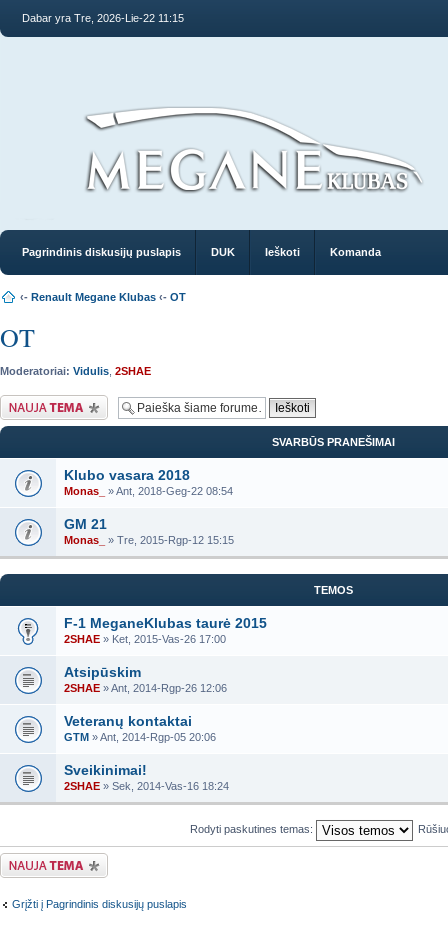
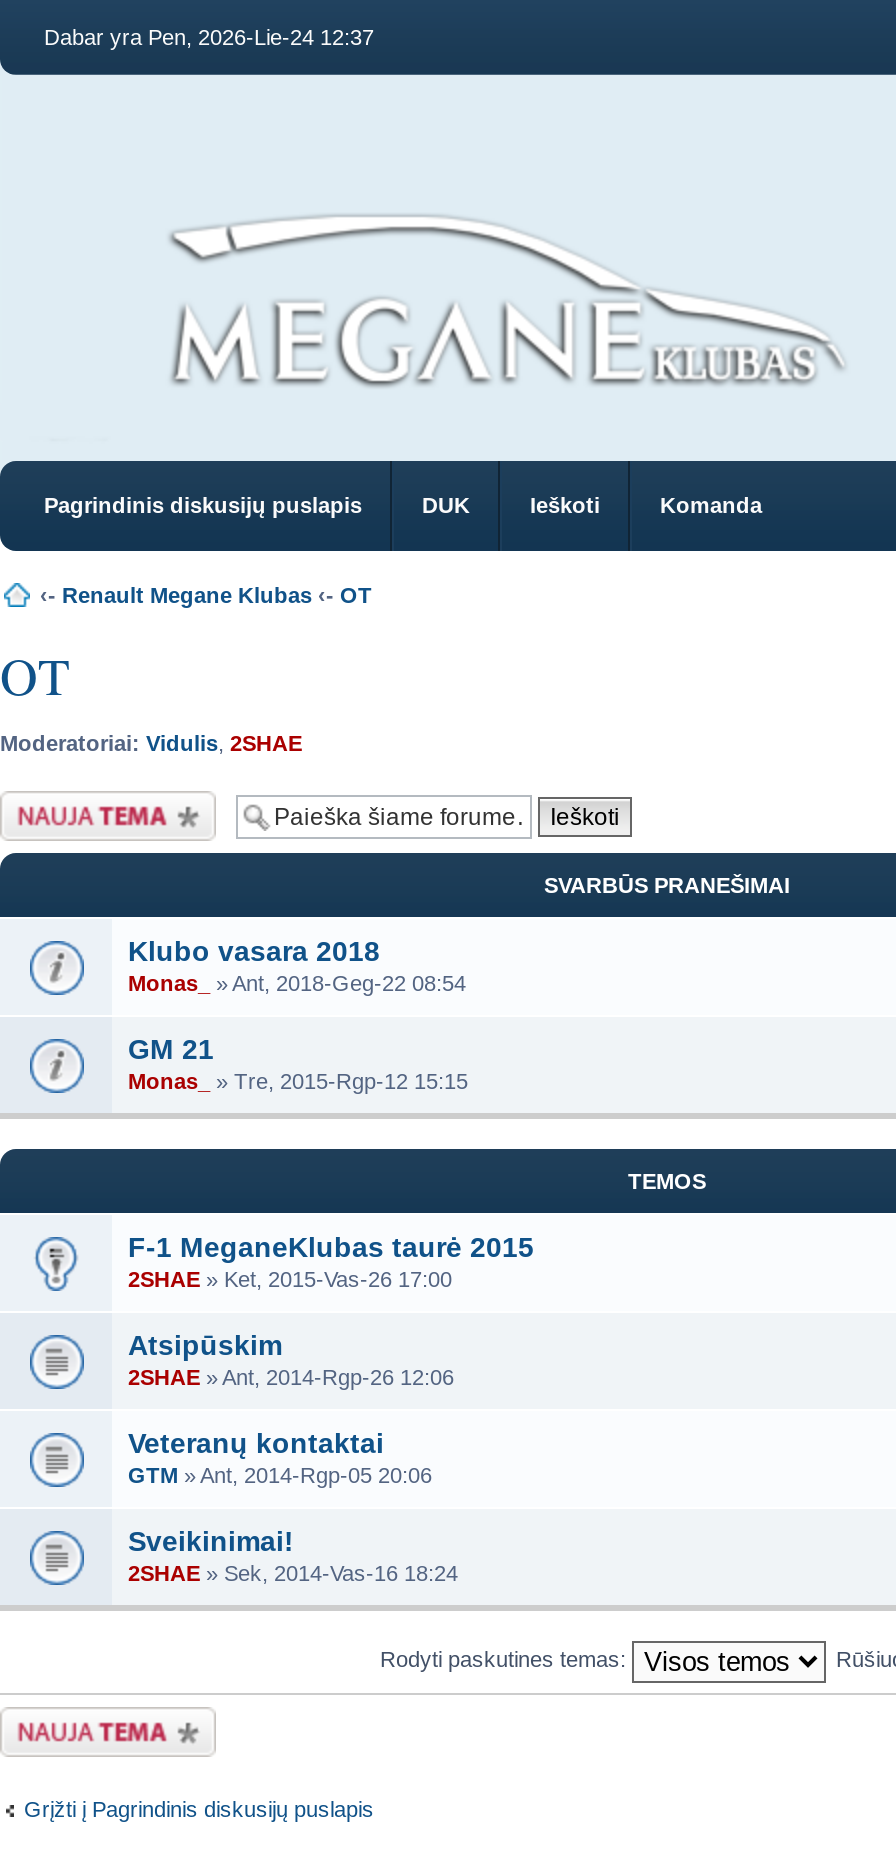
- Dabar yra Tre, 2026-Lie-22 11:15
+ Dabar yra Pen, 2026-Lie-24 12:37
